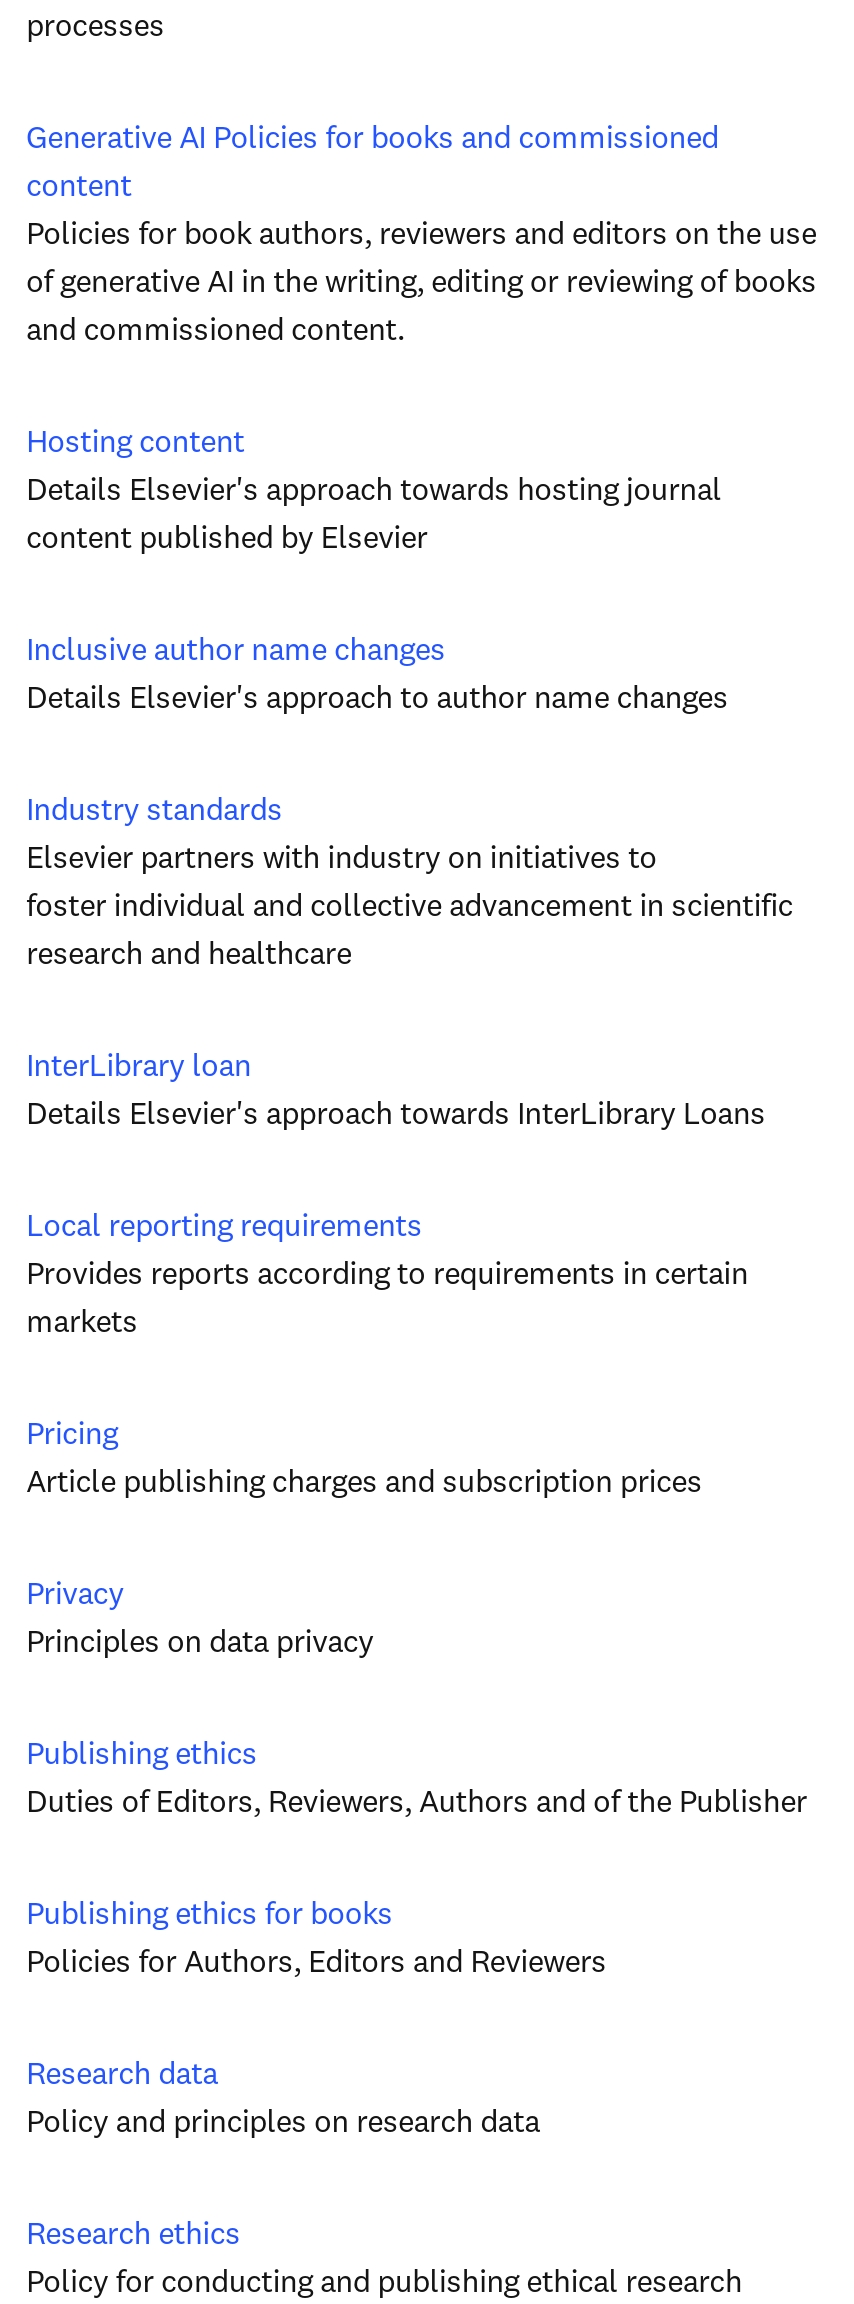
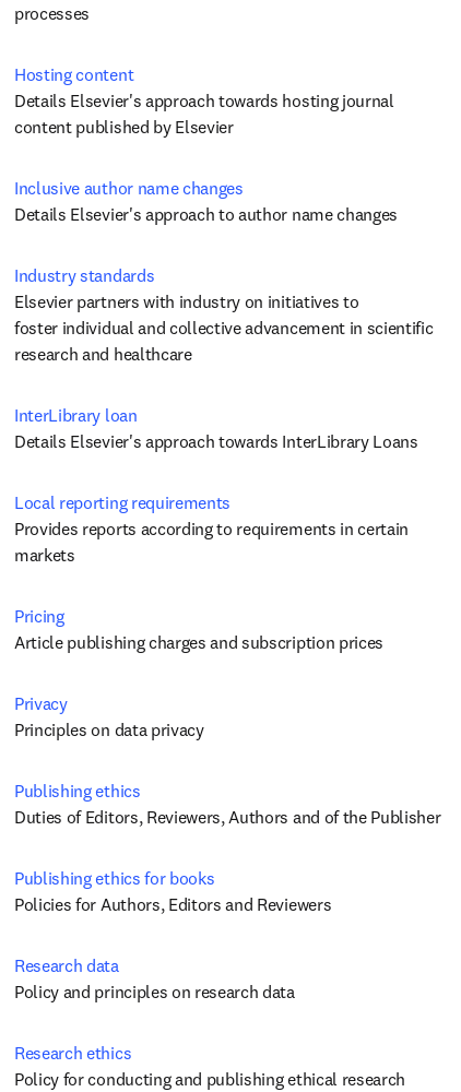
- Generative AI Policies for books and commissioned
- content
- Policies for book authors, reviewers and editors on the use
- of generative AI in the writing, editing or reviewing of books
- and commissioned content.
